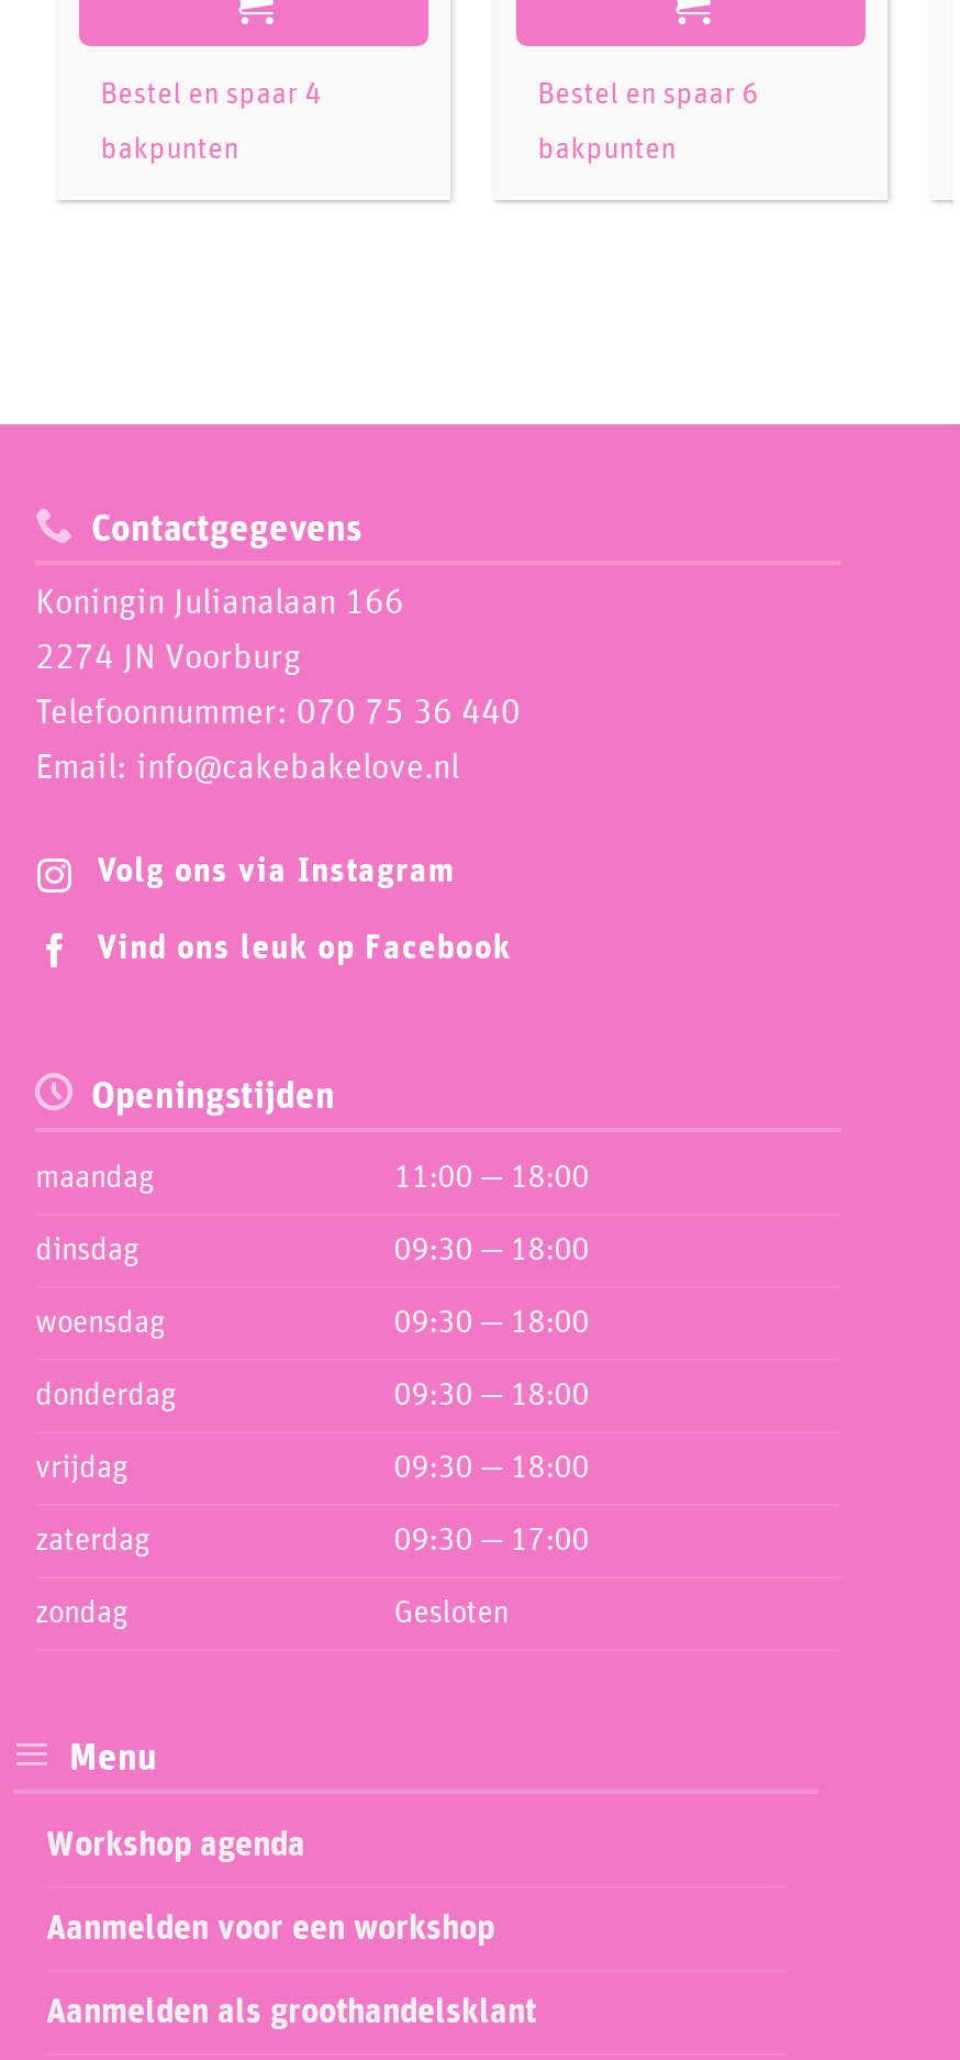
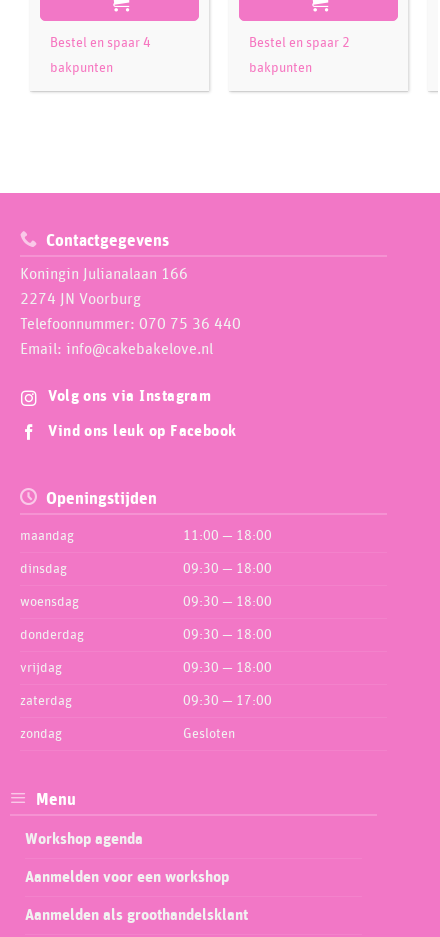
- Bestel en spaar 6
+ Bestel en spaar 2
